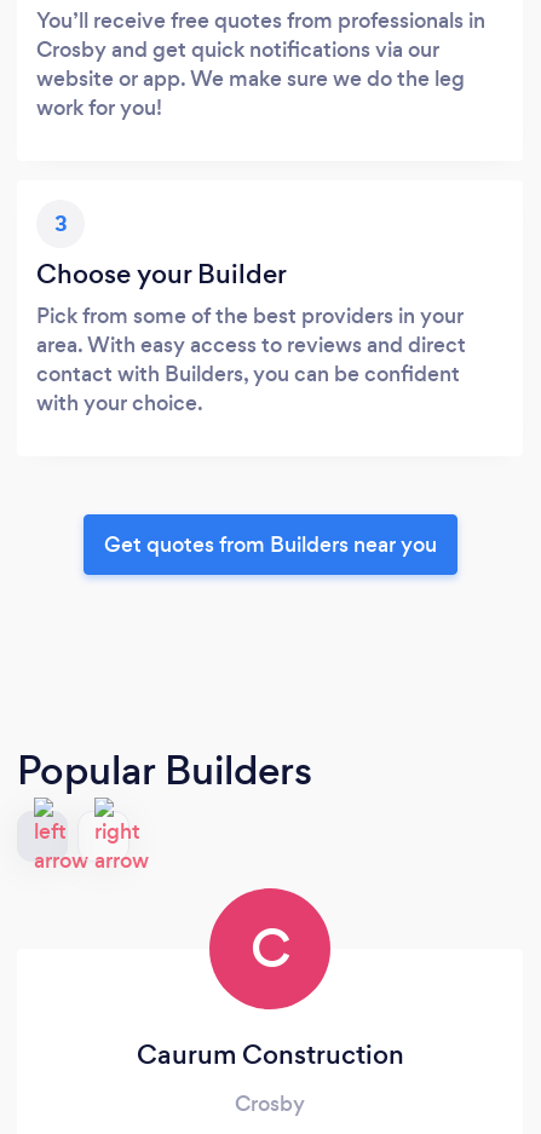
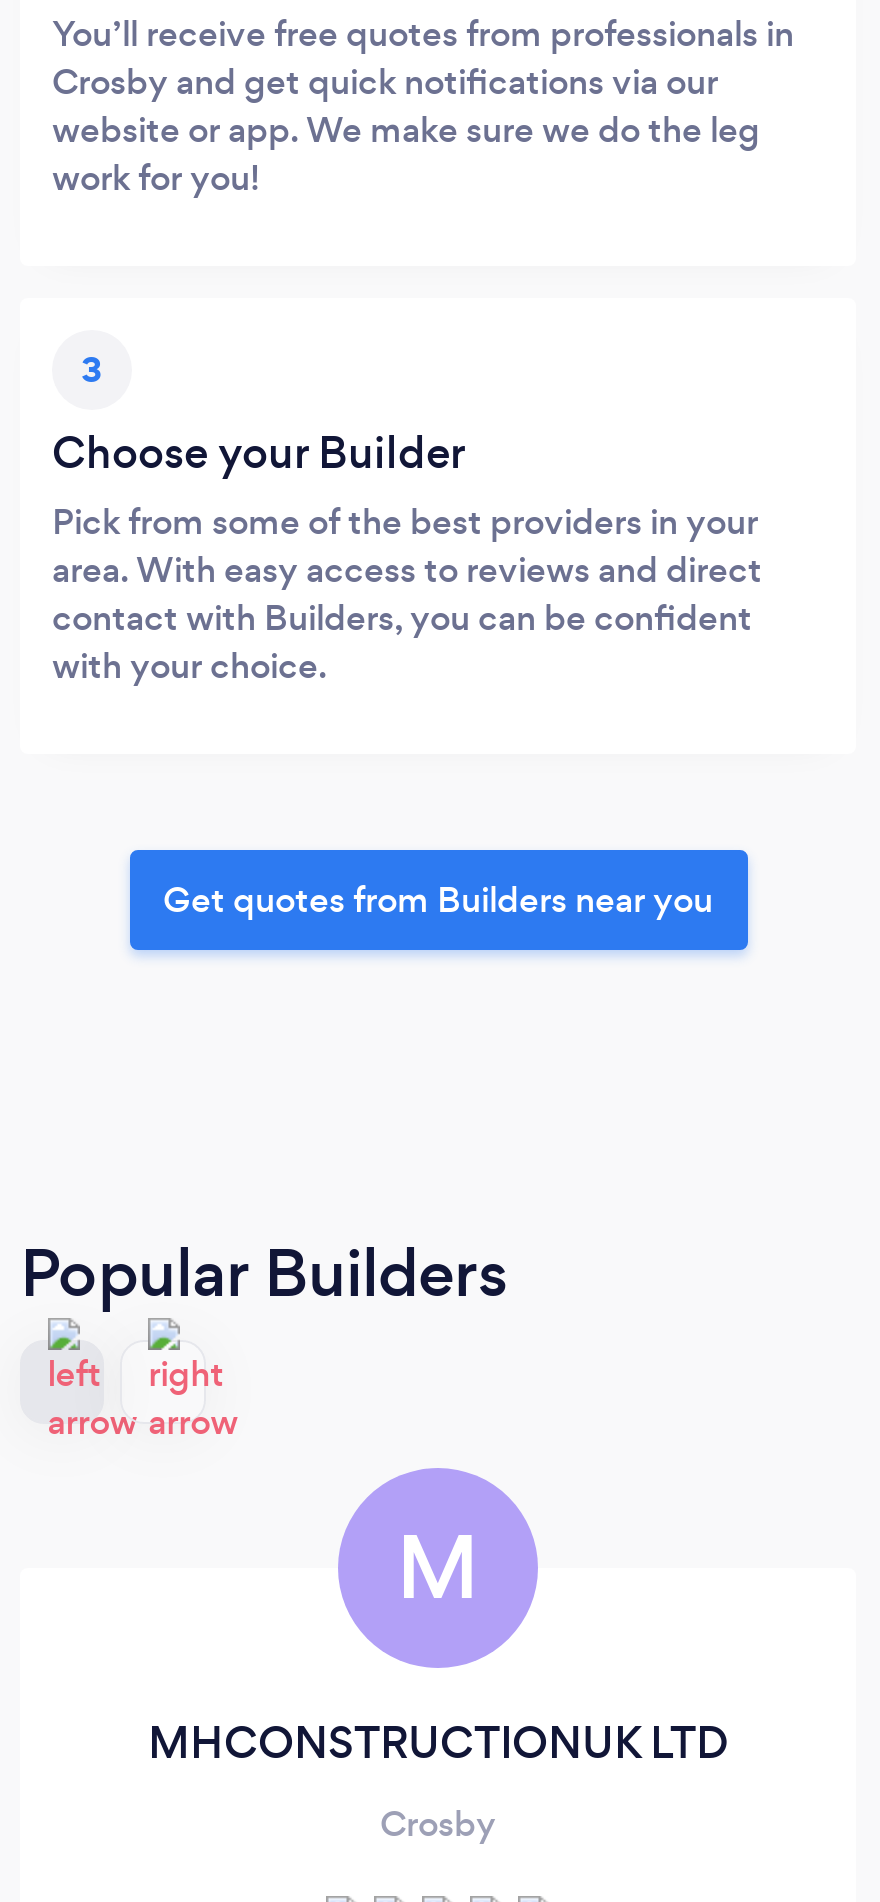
- C
+ M

- Caurum Construction
+ MHCONSTRUCTIONUK LTD
